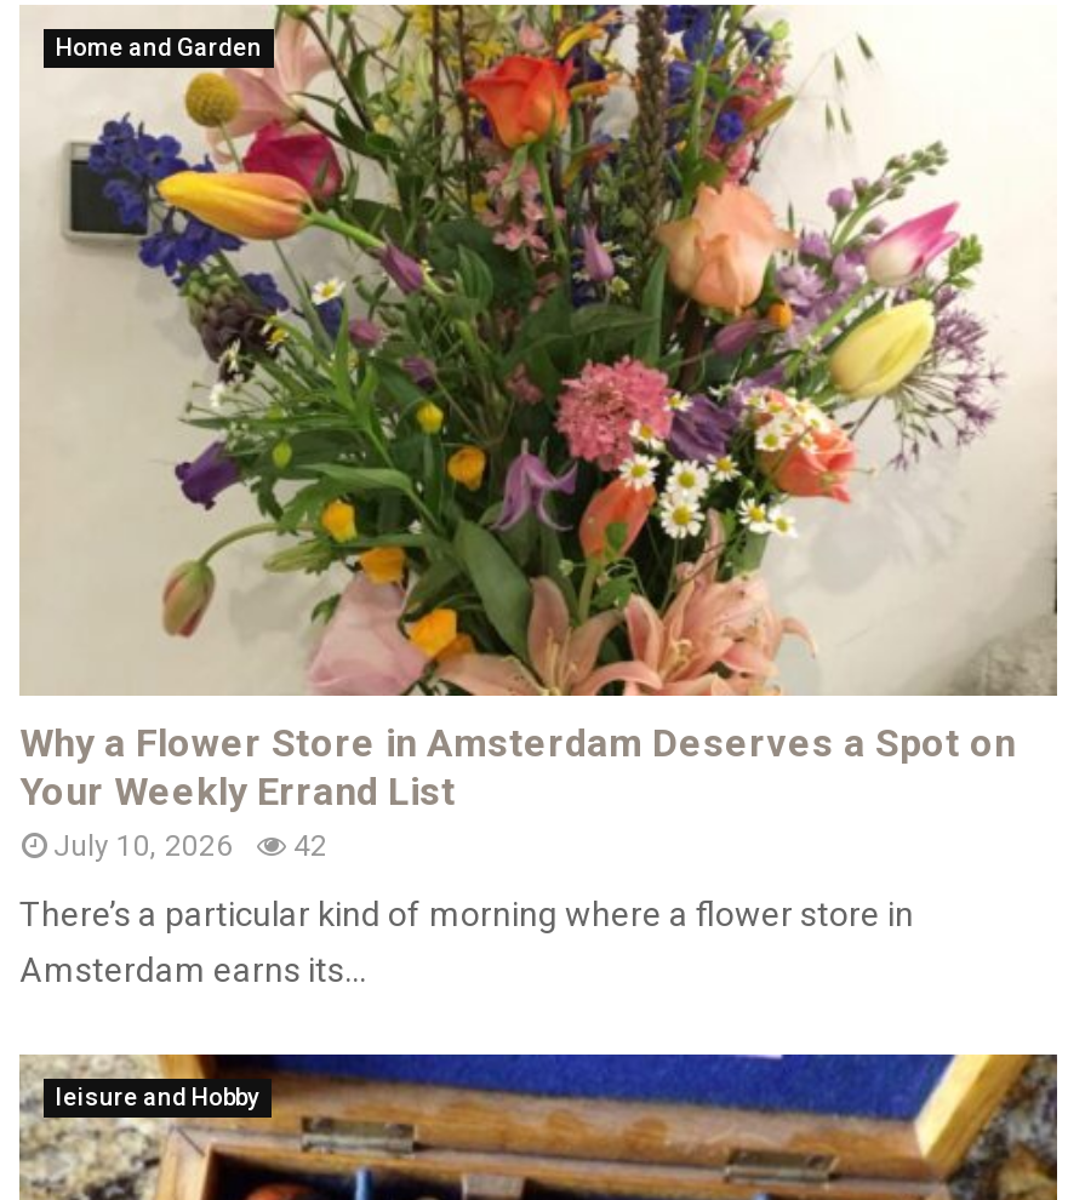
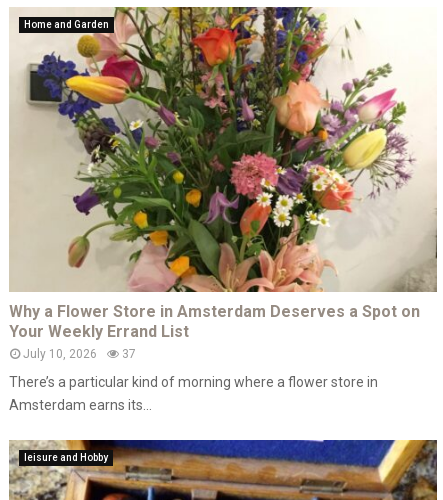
- July 10, 2026 42
+ July 10, 2026 37
